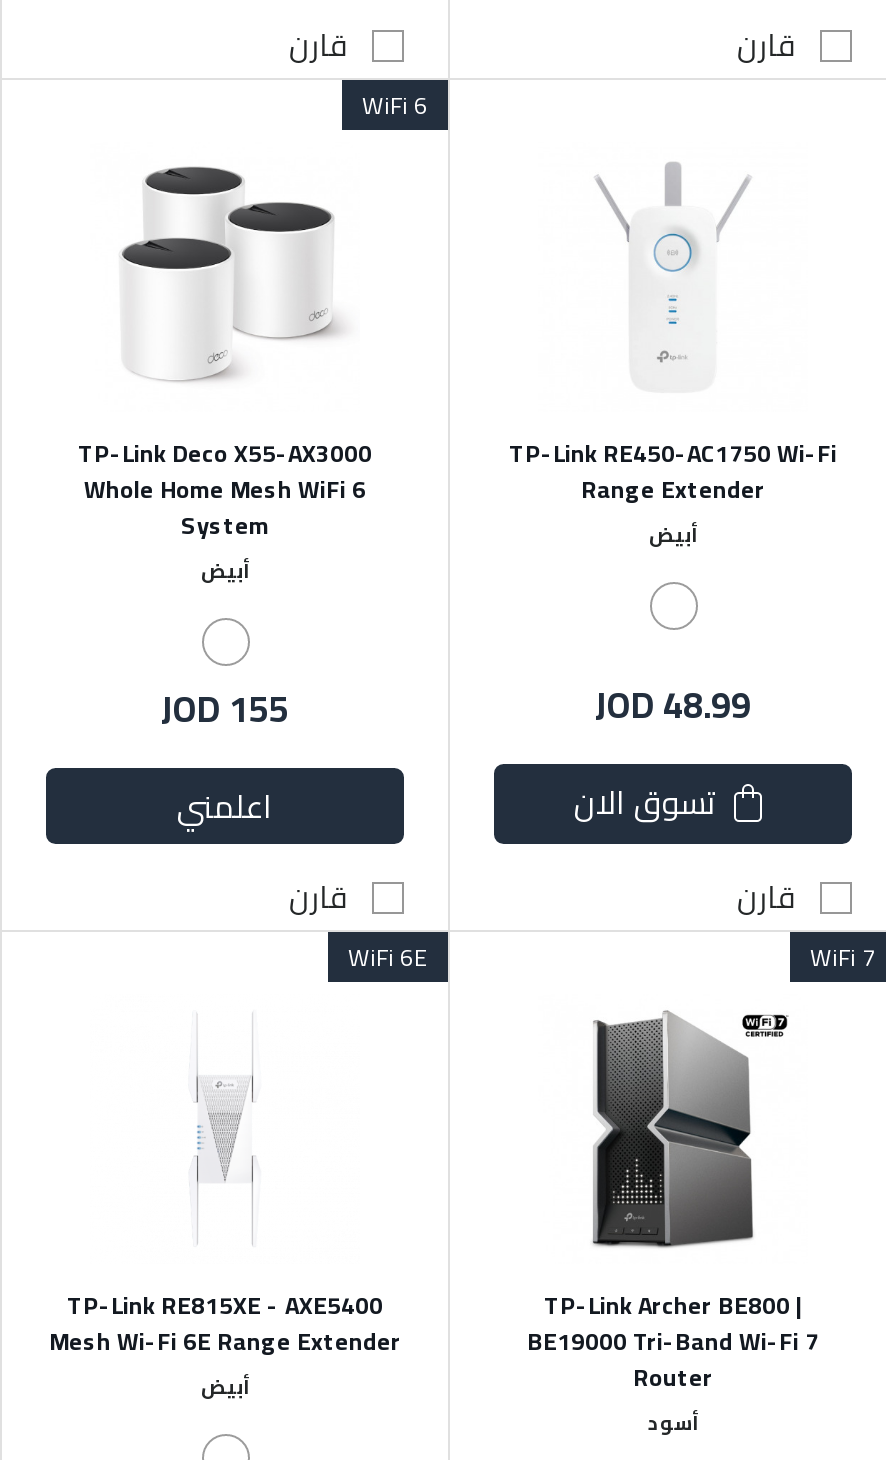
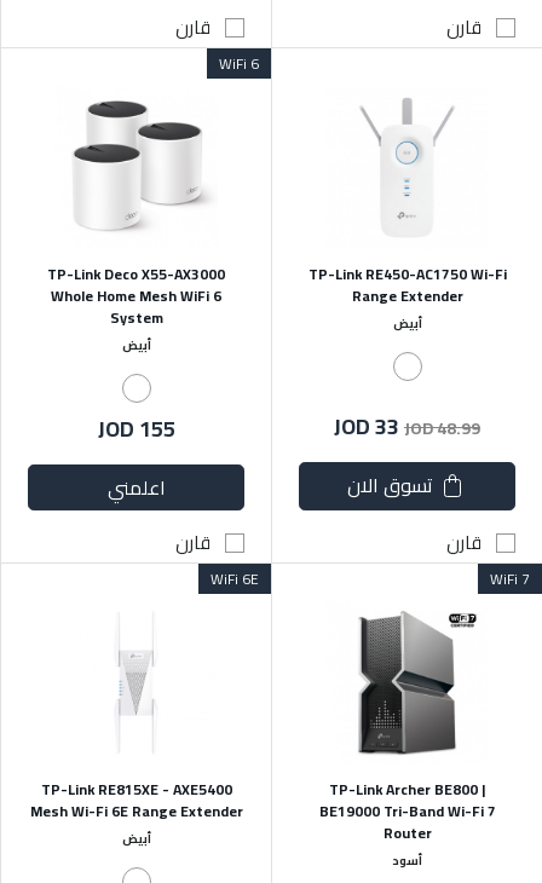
- JOD 48.99
+ JOD 33JOD 48.99
